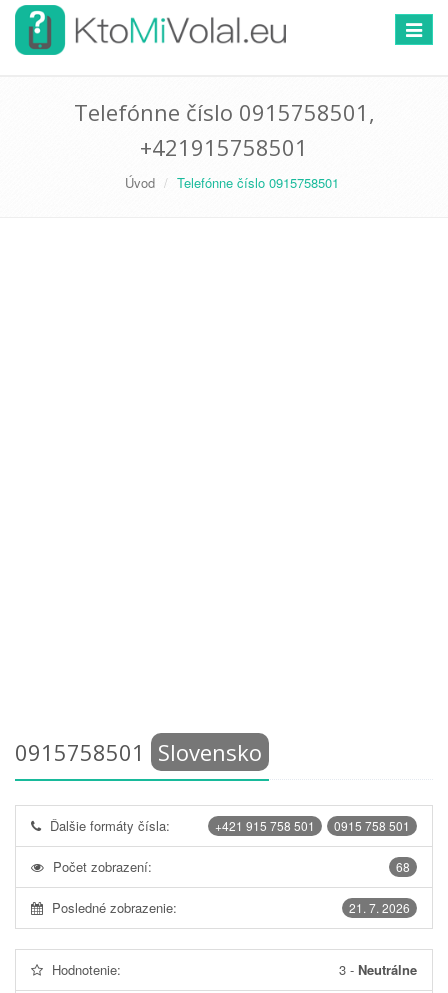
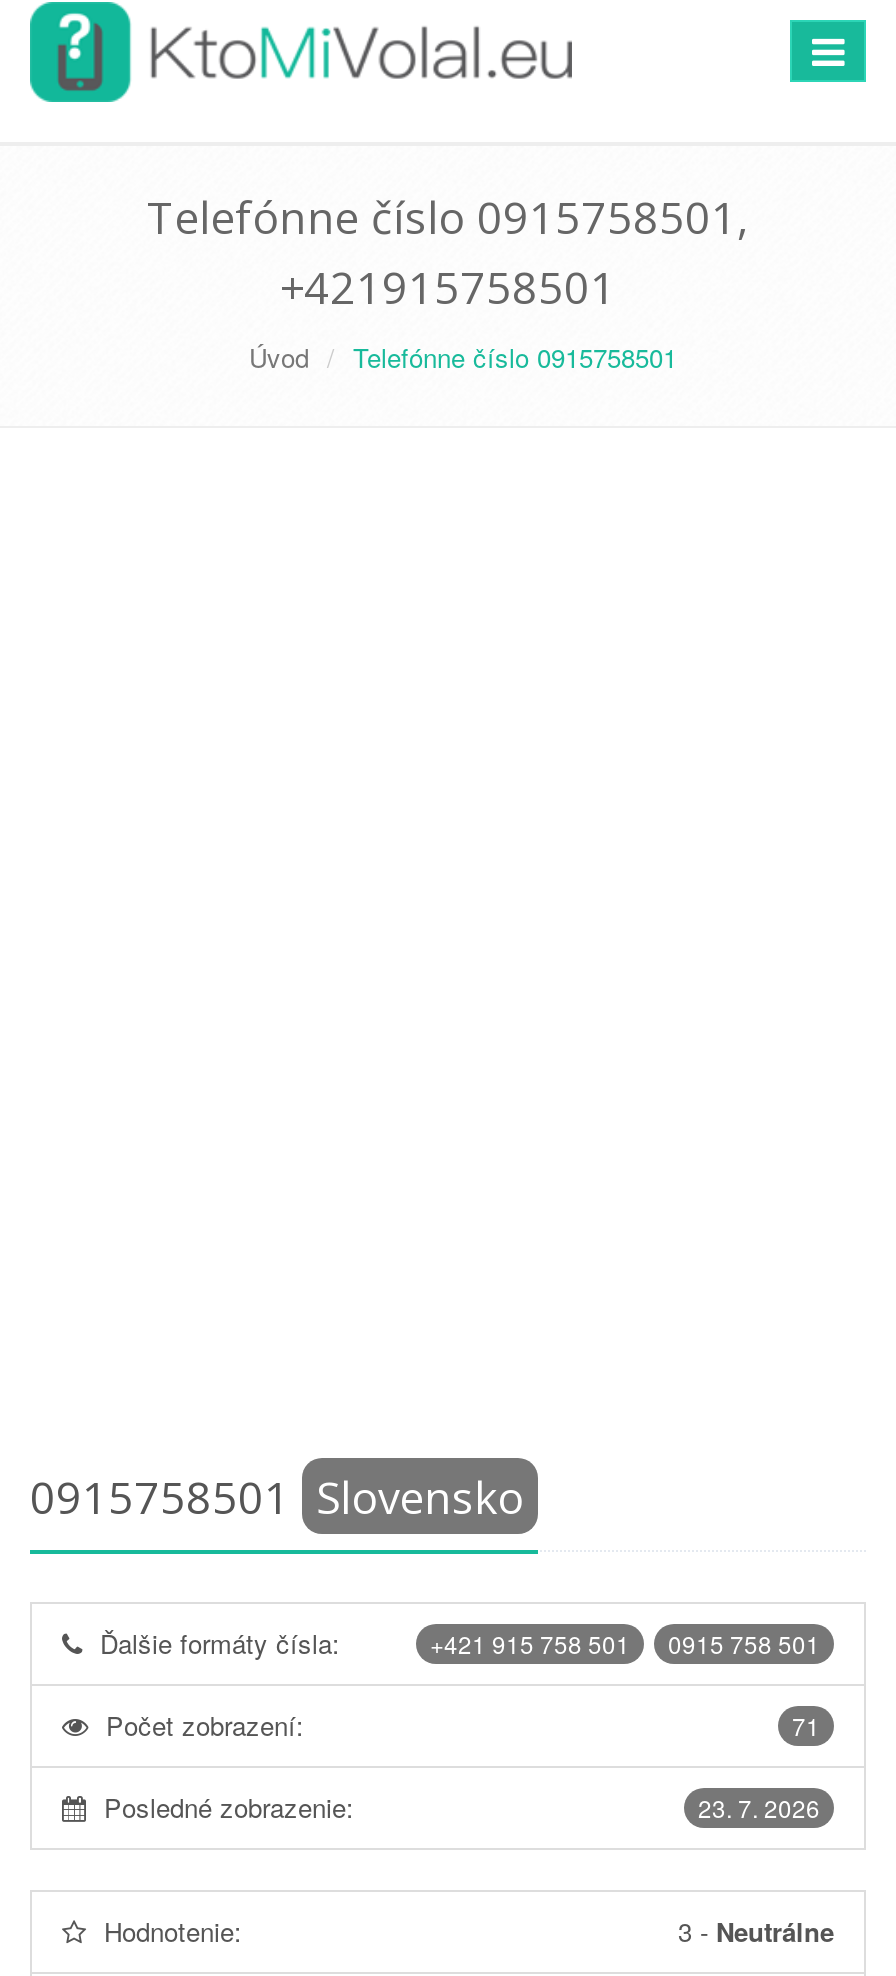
- 68
+ 71

- 21. 7. 2026
+ 23. 7. 2026
